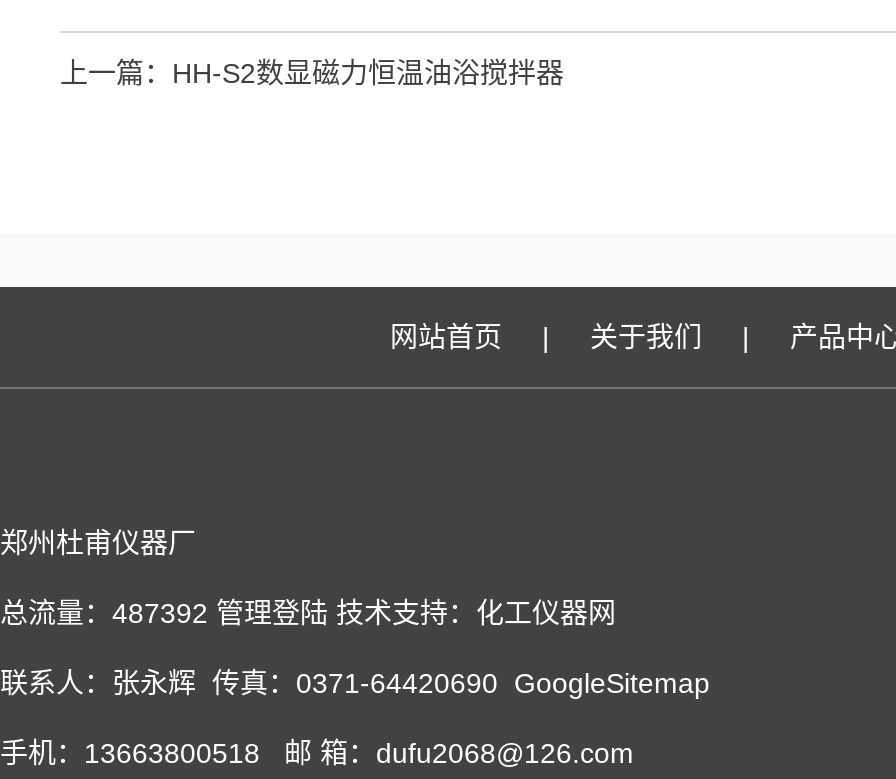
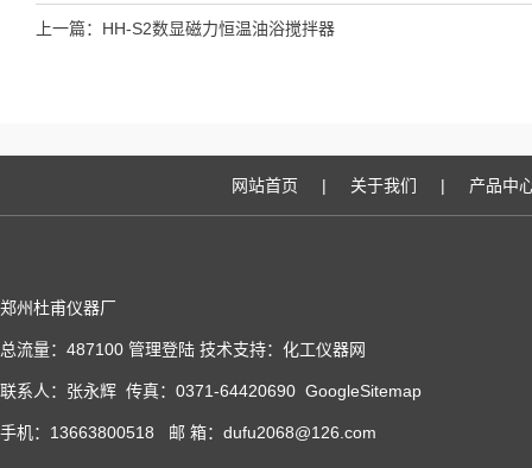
- 总流量：487392管理登陆技术支持：化工仪器网
+ 总流量：487100管理登陆技术支持：化工仪器网
